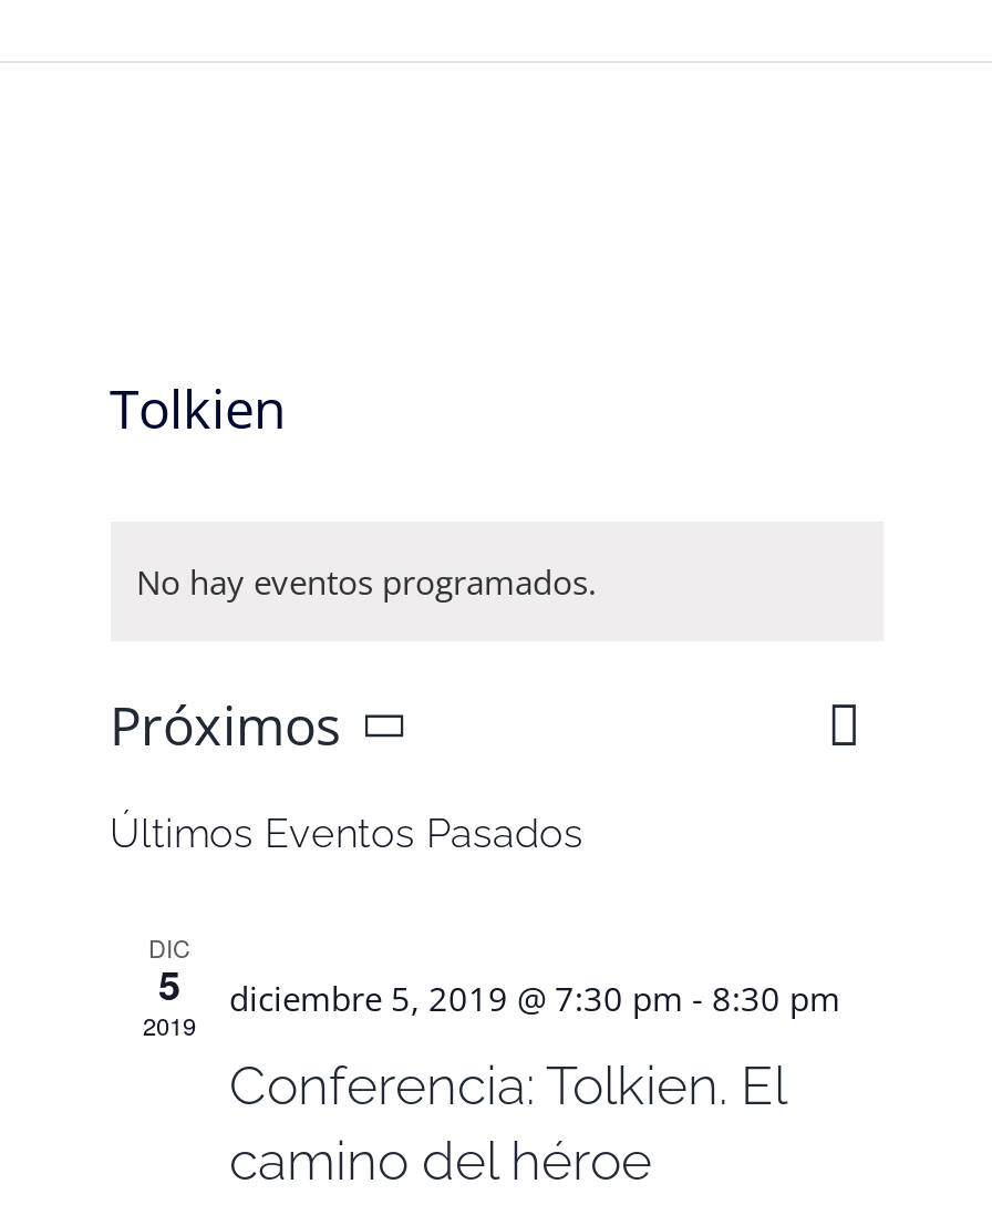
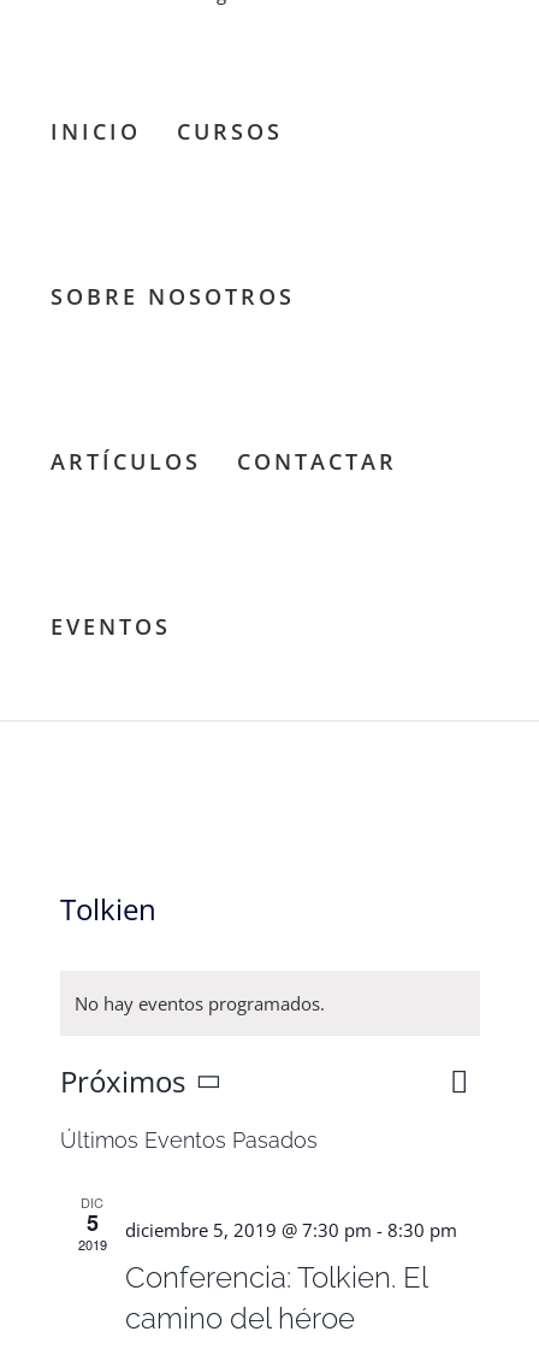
+ INICIO
+ CURSOS

+ SOBRE NOSOTROS

+ ARTÍCULOS
+ CONTACTAR

+ EVENTOS
